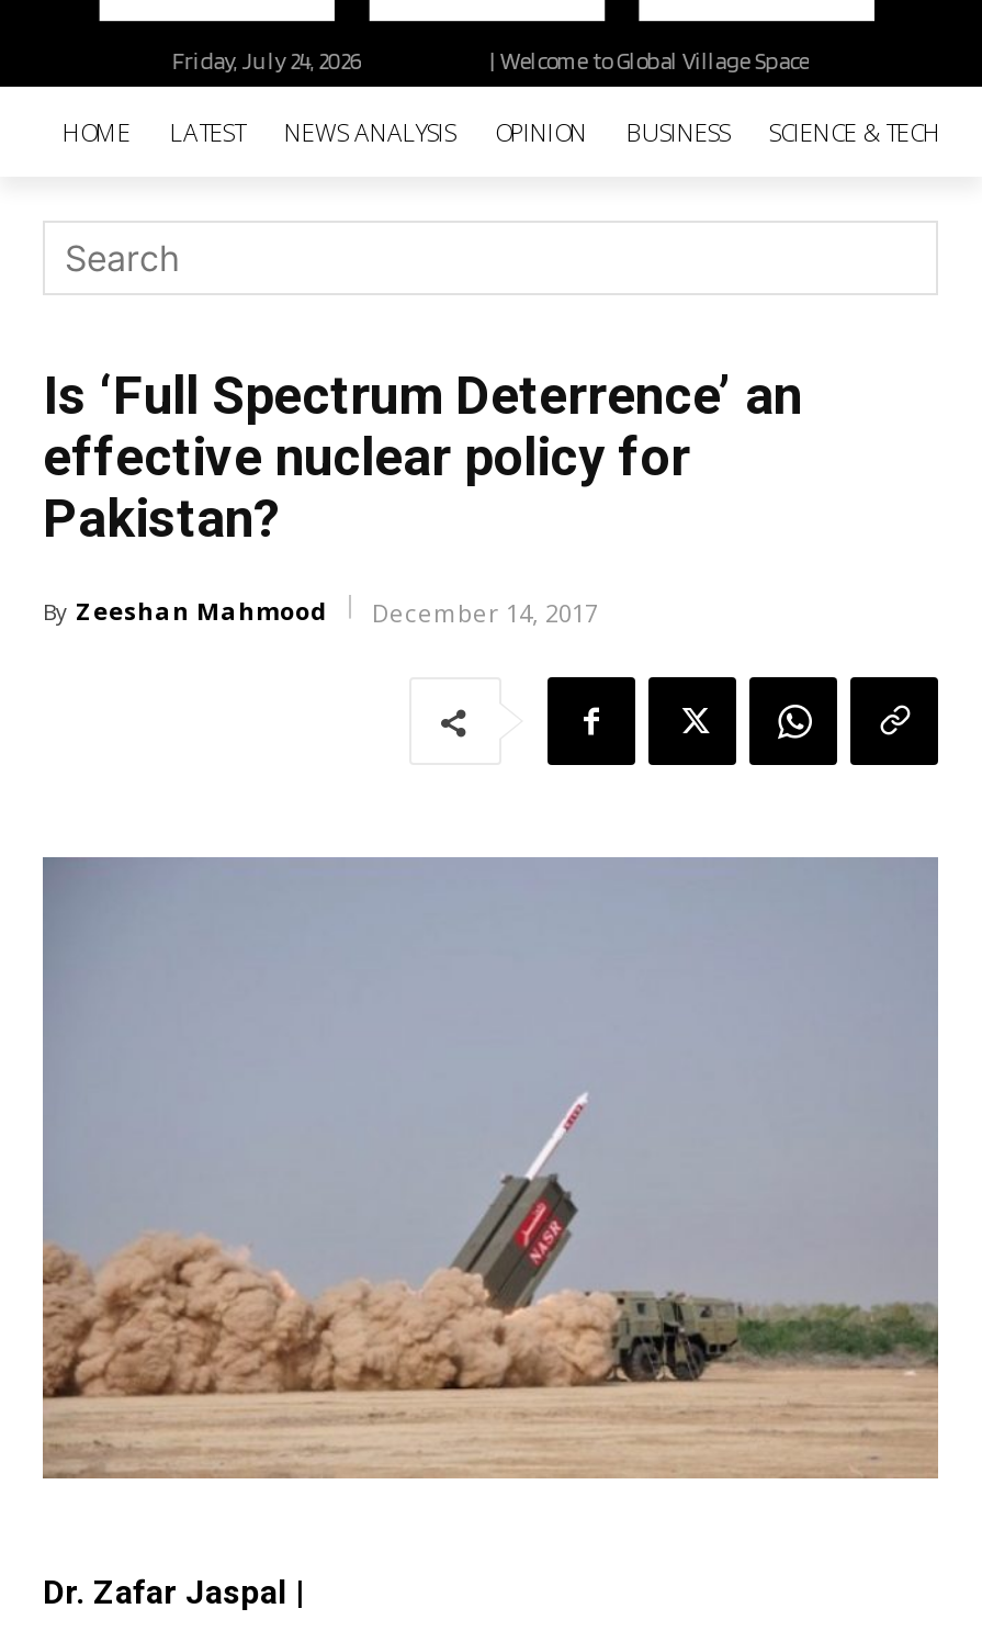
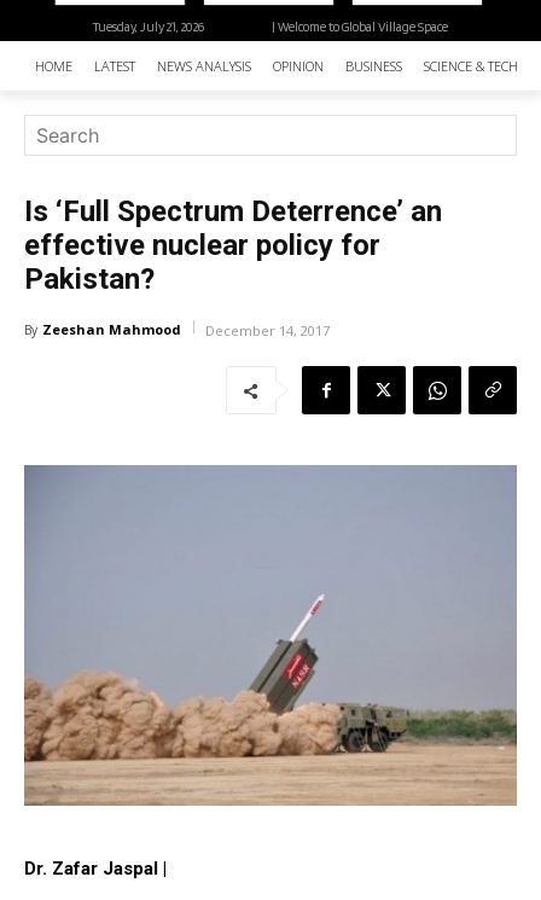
- Friday, July 24, 2026
+ Tuesday, July 21, 2026
